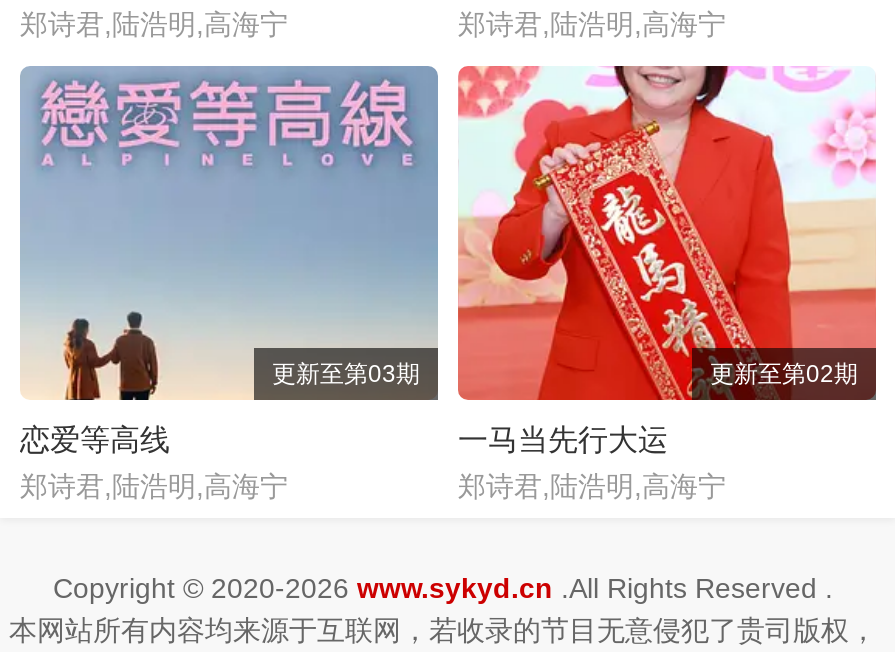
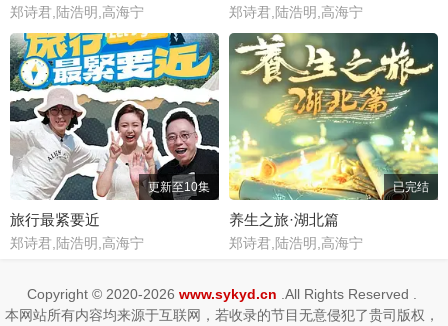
- [image]
- 更新至第03期
+ [image]
+ 更新至10集

- [image]
- 更新至第02期
+ [image]
+ 已完结

- 恋爱等高线
+ 旅行最紧要近

- 一马当先行大运
+ 养生之旅·湖北篇
